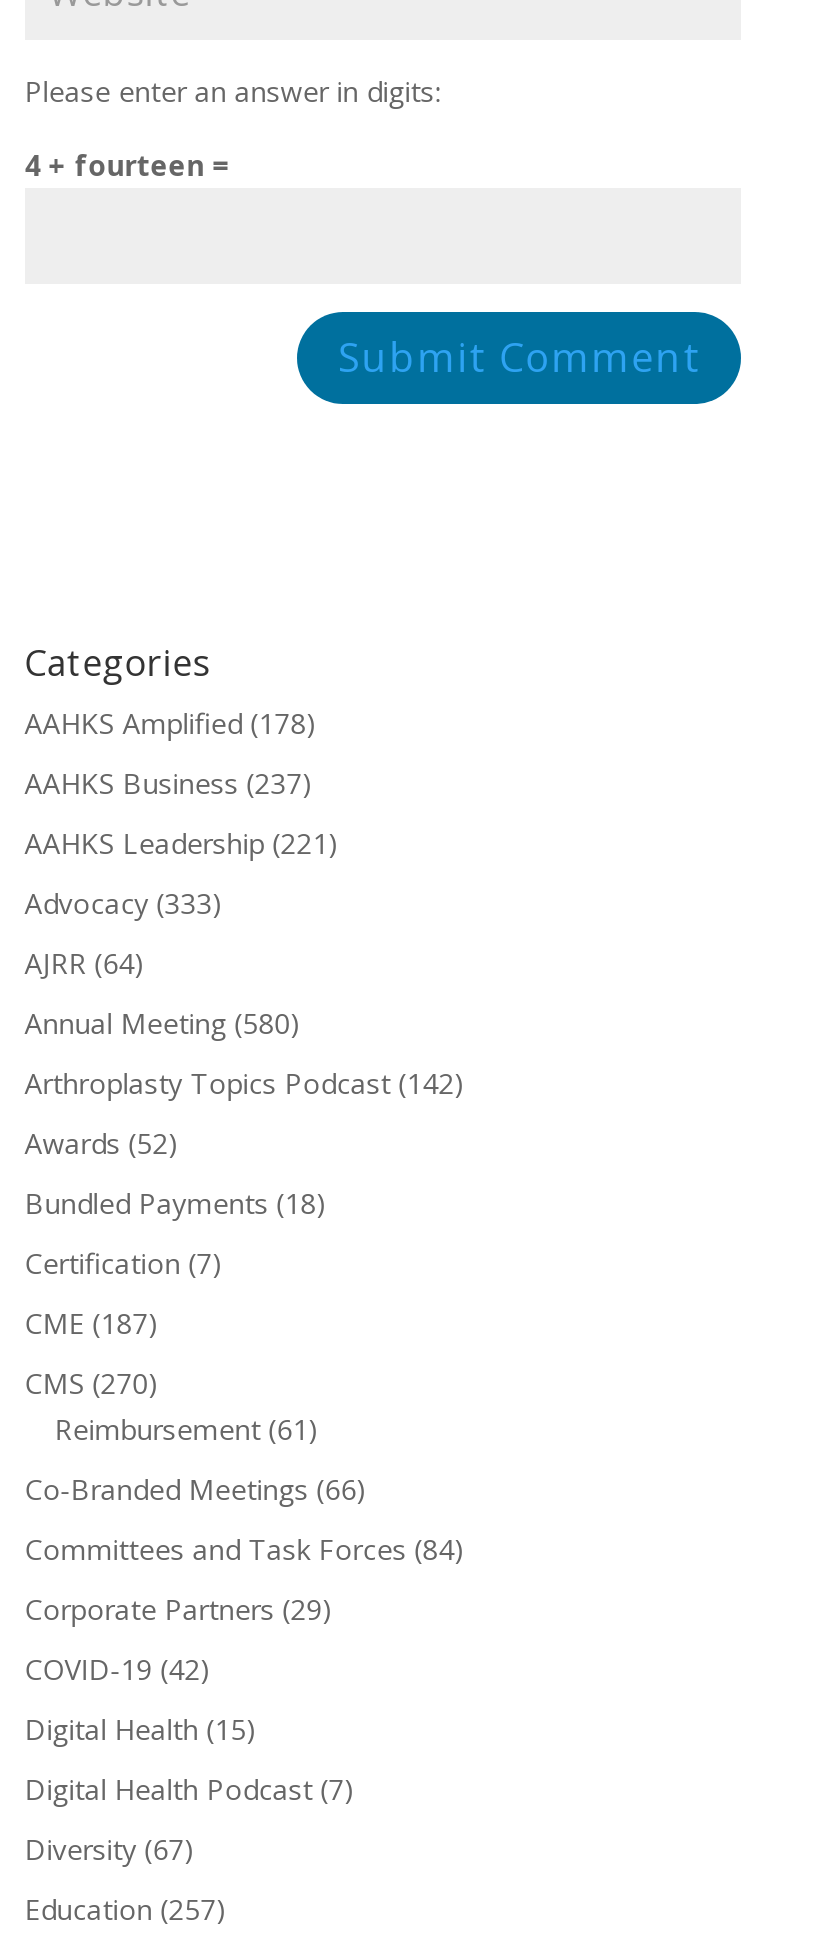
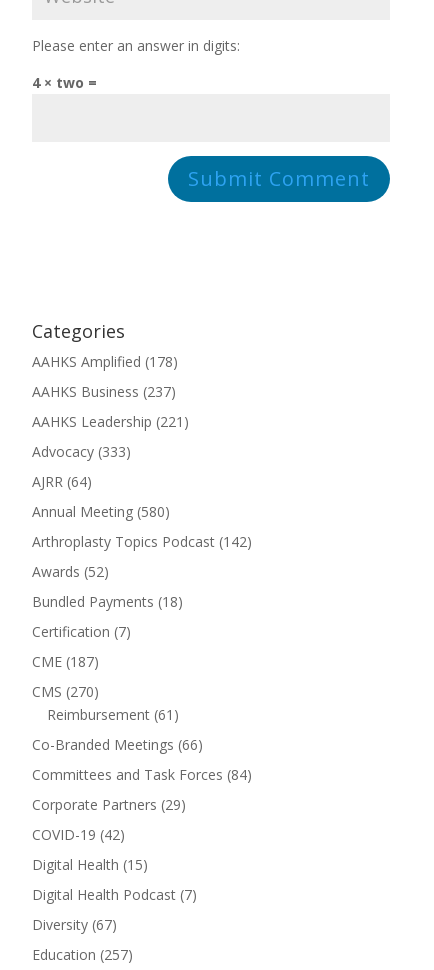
- 4 + fourteen =
+ 4 × two =
